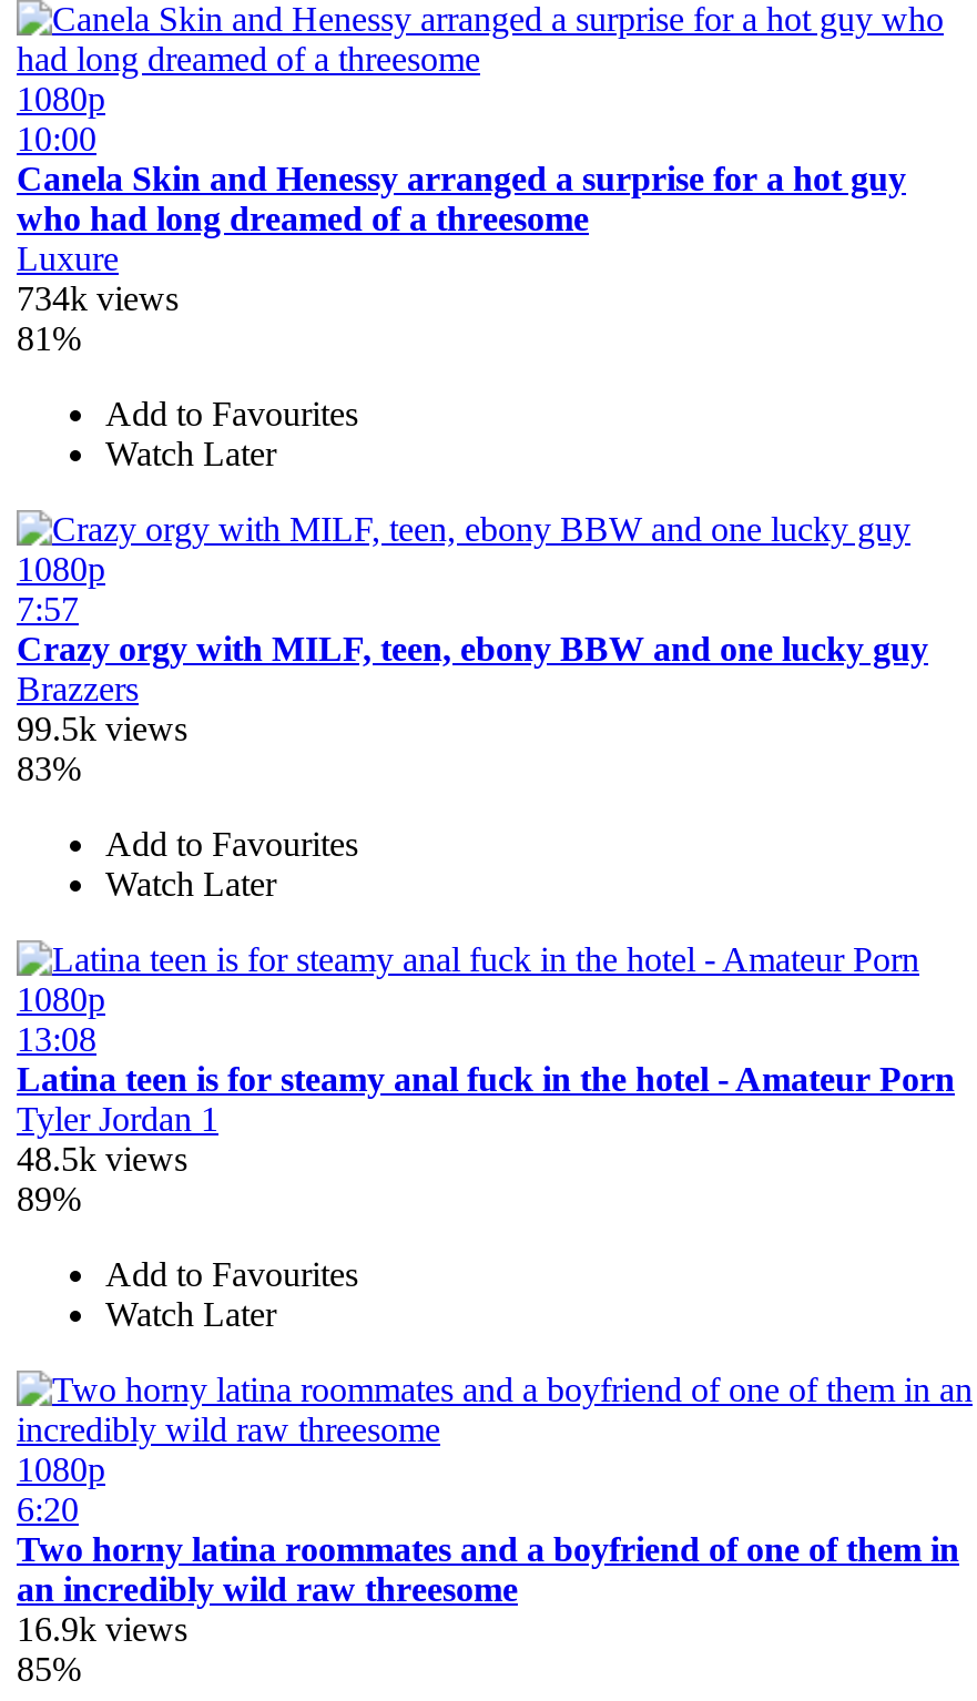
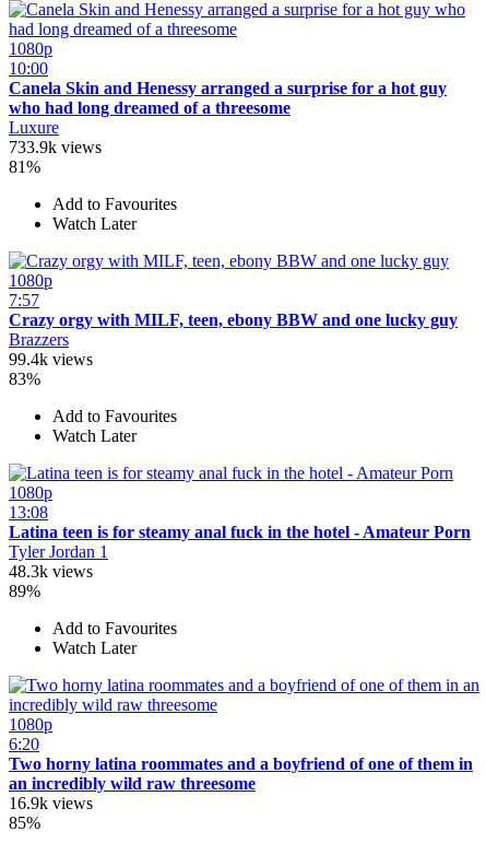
- 734k views
+ 733.9k views

- 99.5k views
+ 99.4k views

- 48.5k views
+ 48.3k views
